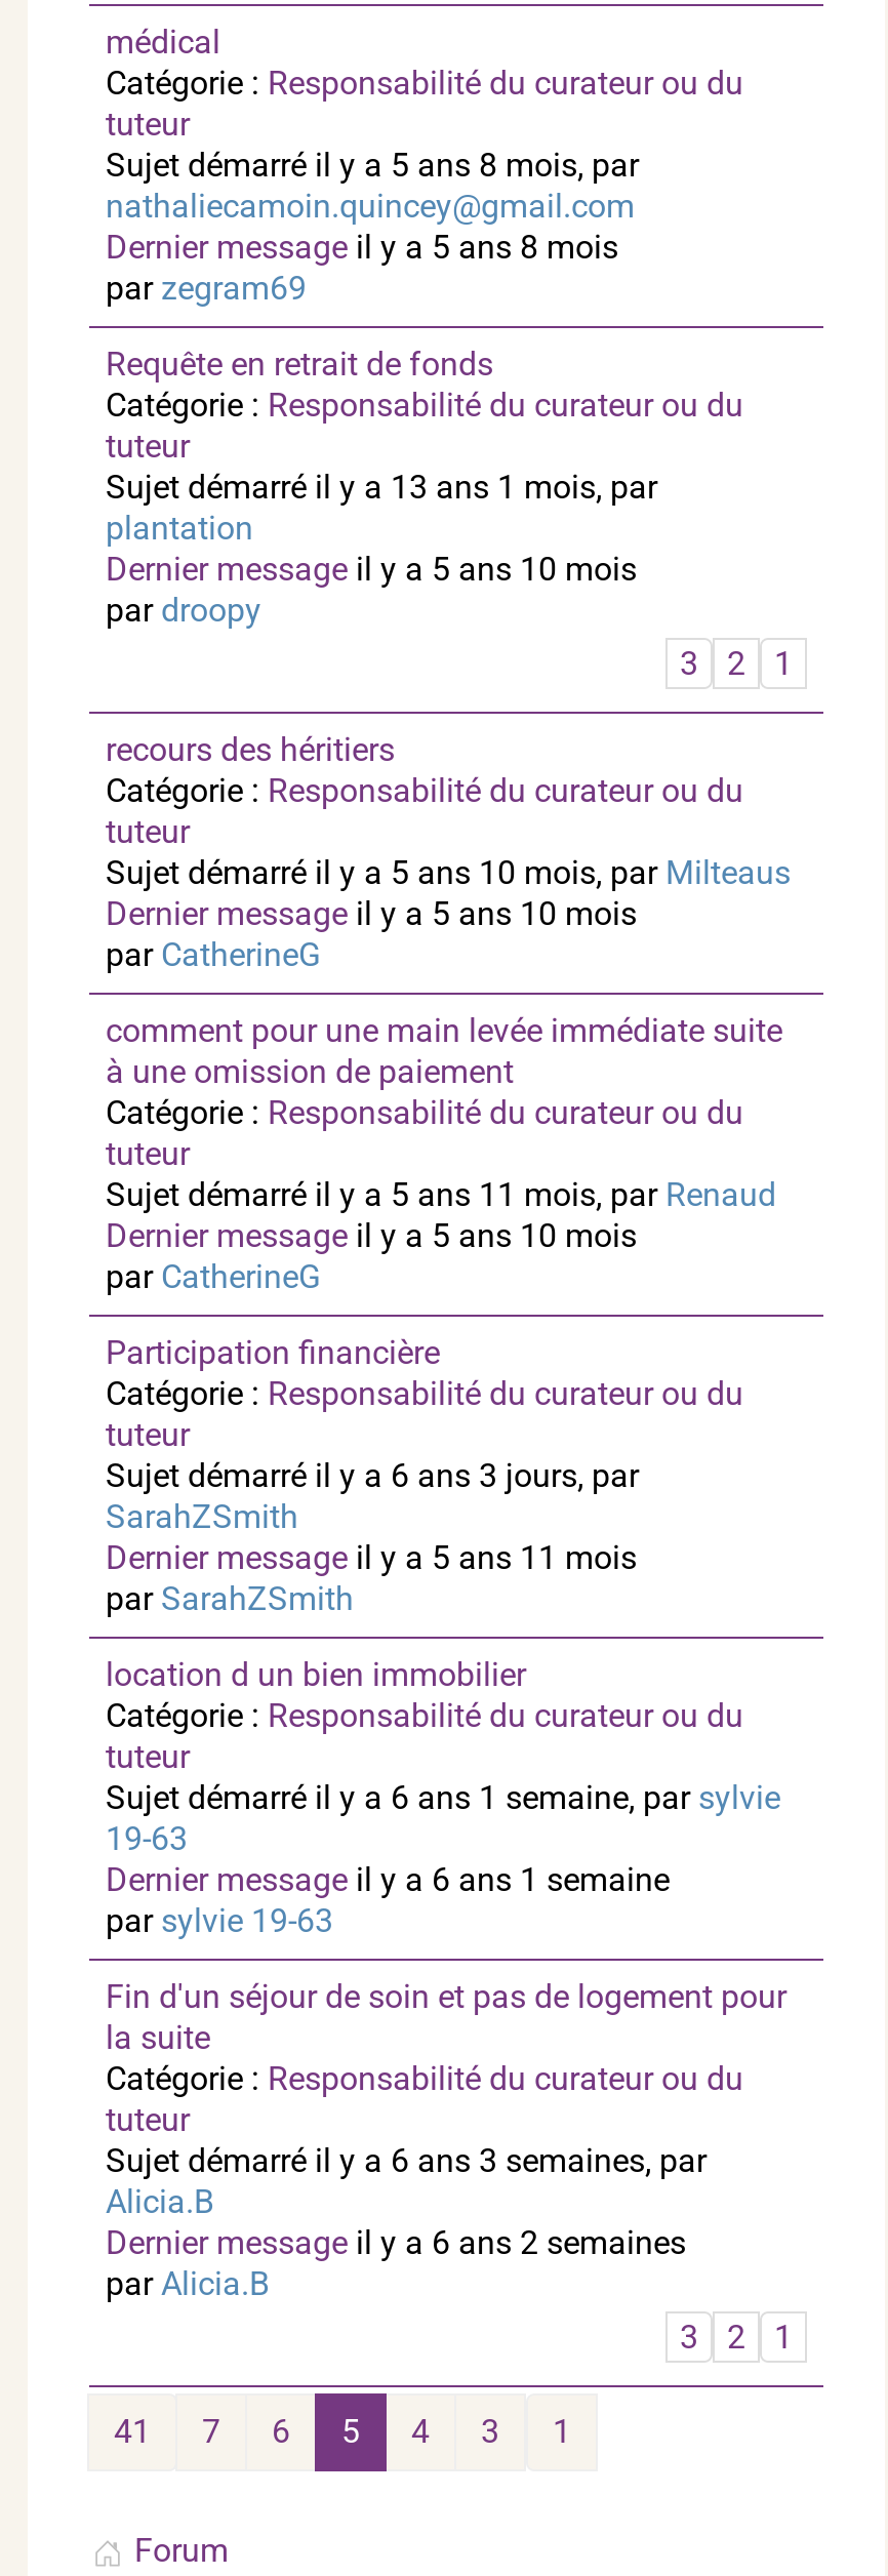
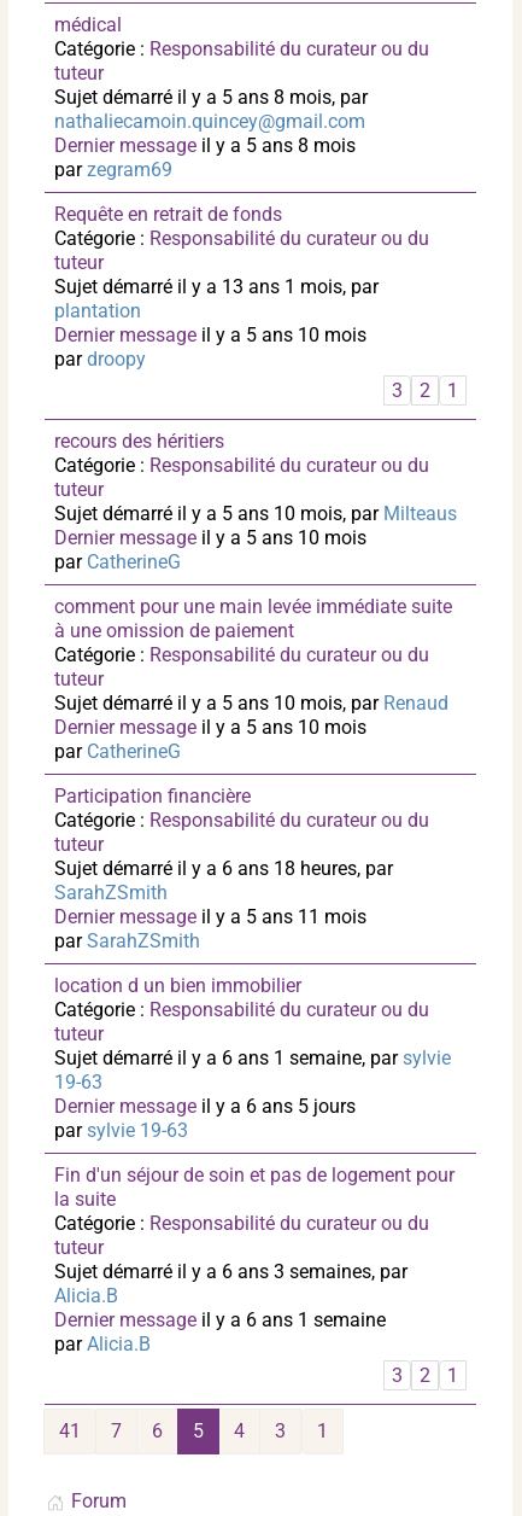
- Sujet démarré il y a 5 ans 11 mois, par Renaud
+ Sujet démarré il y a 5 ans 10 mois, par Renaud

- Sujet démarré il y a 6 ans 3 jours, par
+ Sujet démarré il y a 6 ans 18 heures, par

moved down: Dernier message il y a 6 ans 1 semaine

+ Dernier message il y a 6 ans 5 jours

- Dernier message il y a 6 ans 2 semaines
